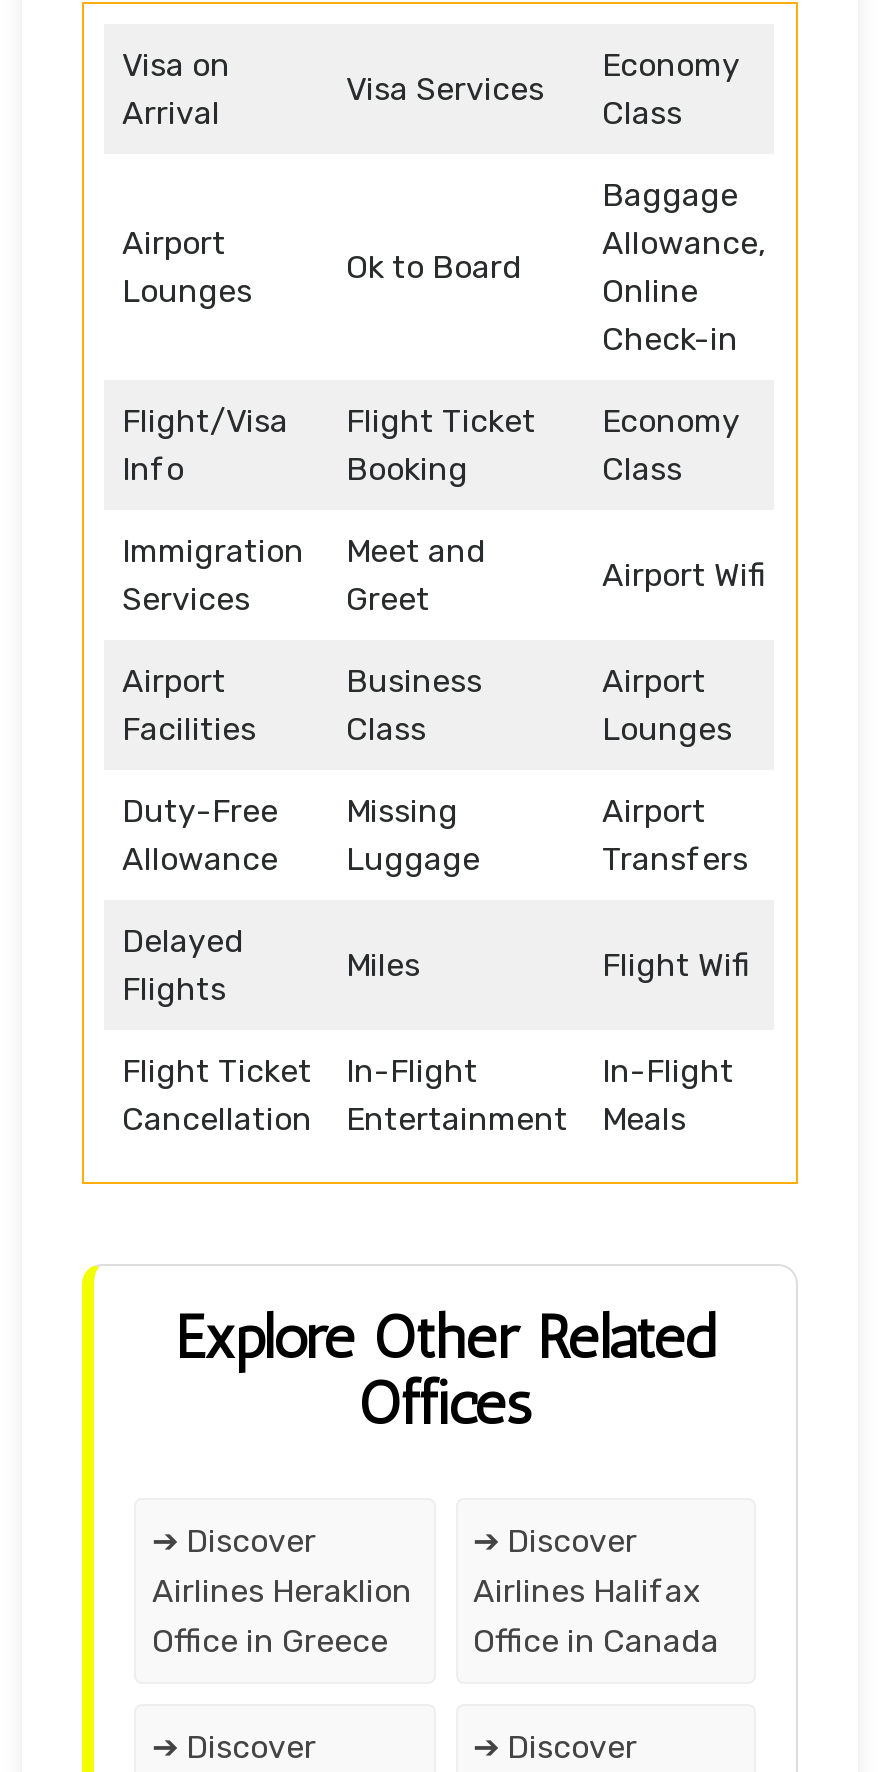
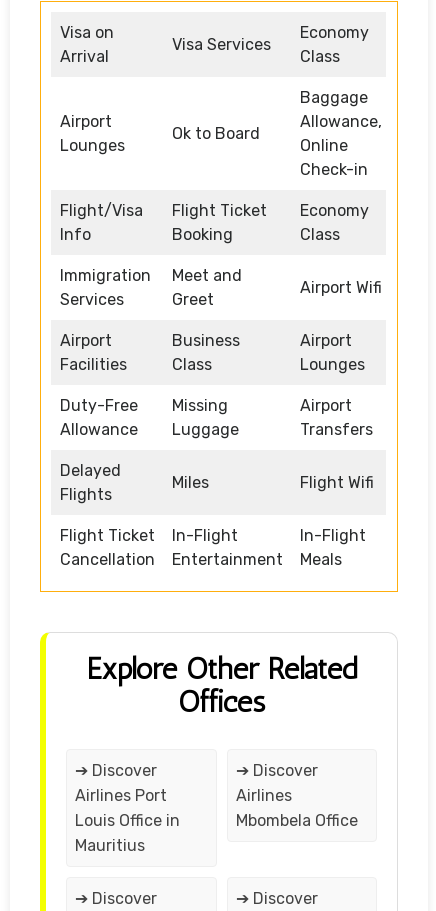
- Airlines Heraklion
- Office in Greece
+ Airlines Port
+ Louis Office in
+ Mauritius

- Airlines Halifax
- Office in Canada
+ Airlines
+ Mbombela Office
